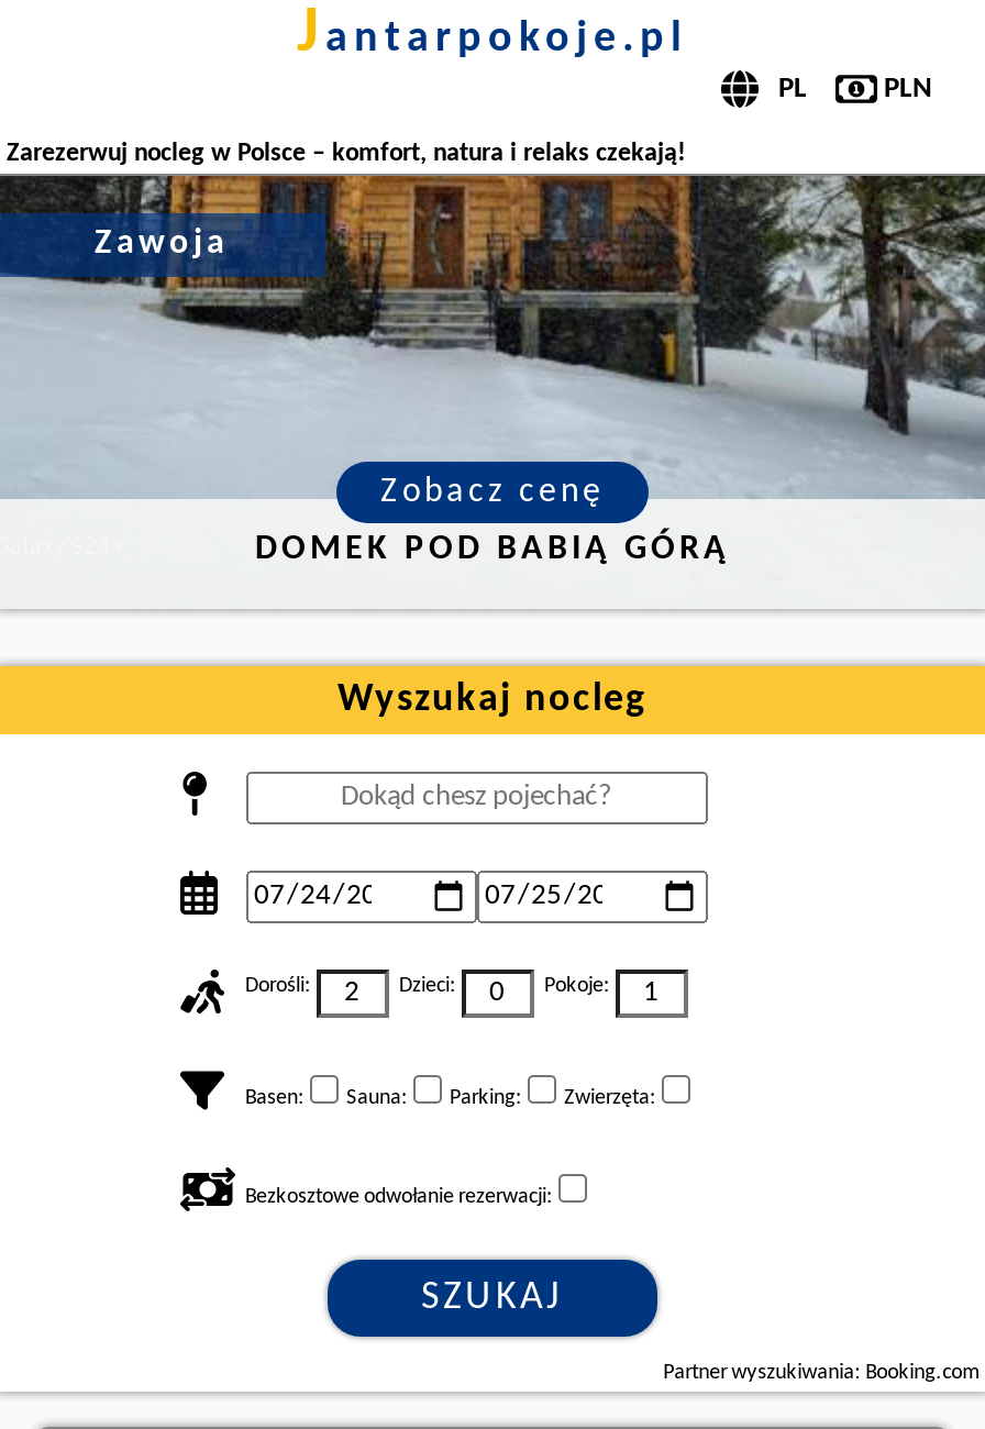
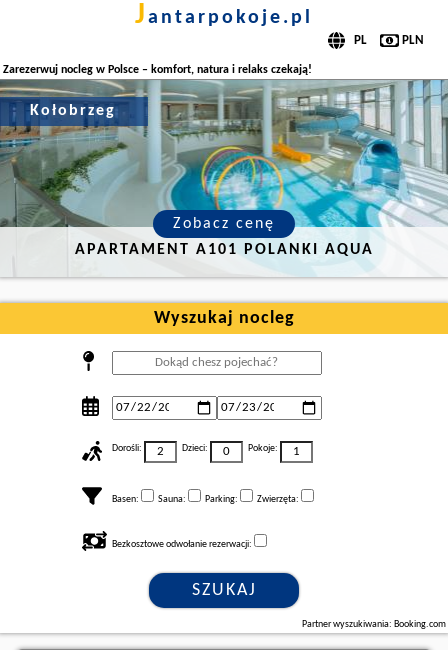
- [image]
- Zawoja
+ [image]
+ Kołobrzeg

- DOMEK POD BABIĄ GÓRĄ
+ APARTAMENT A101 POLANKI AQUA
